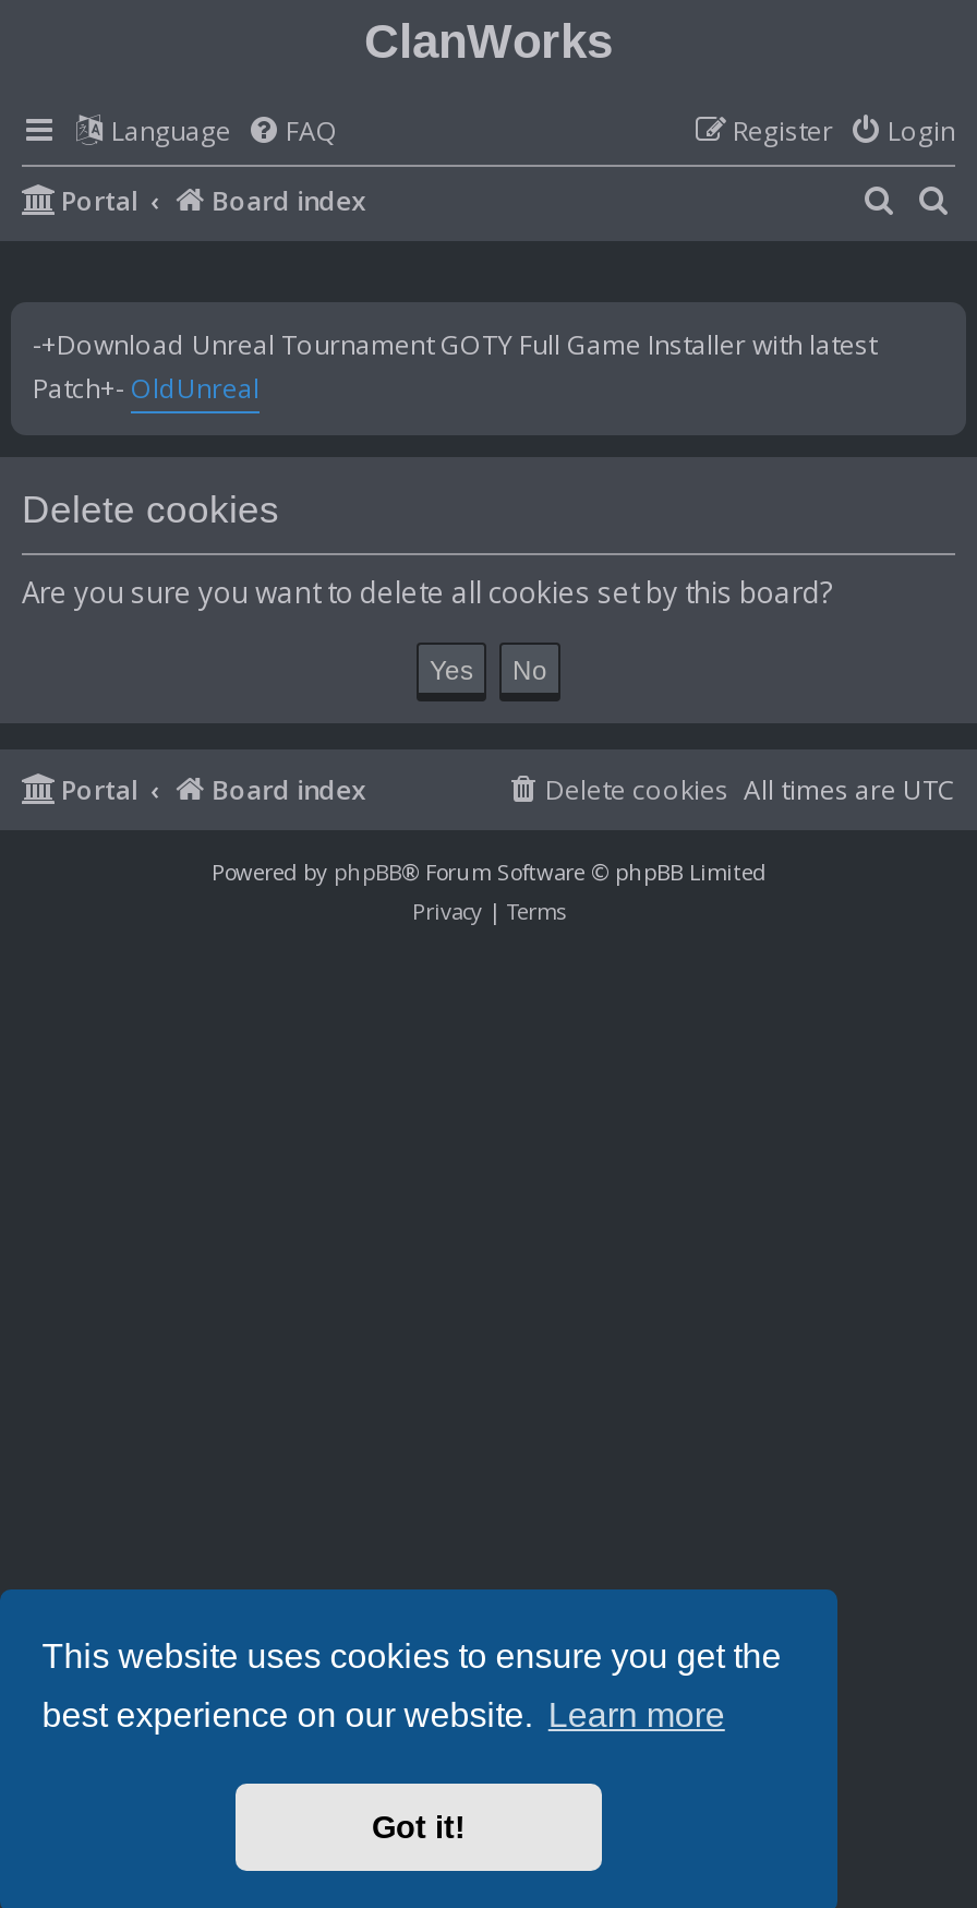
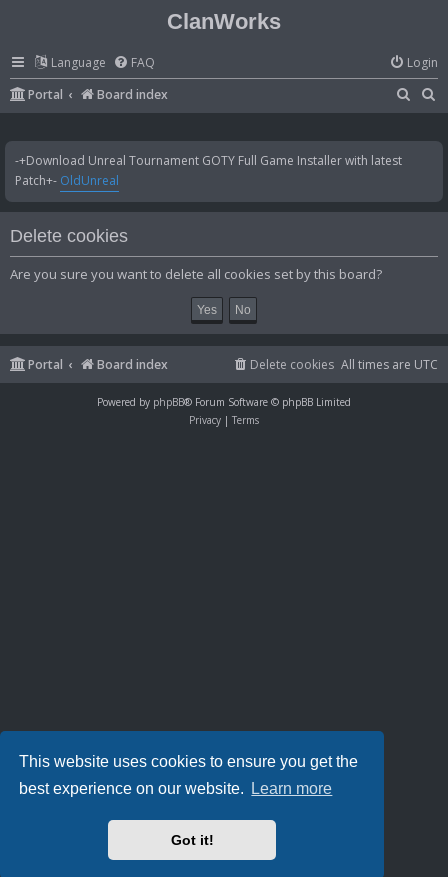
- Register
